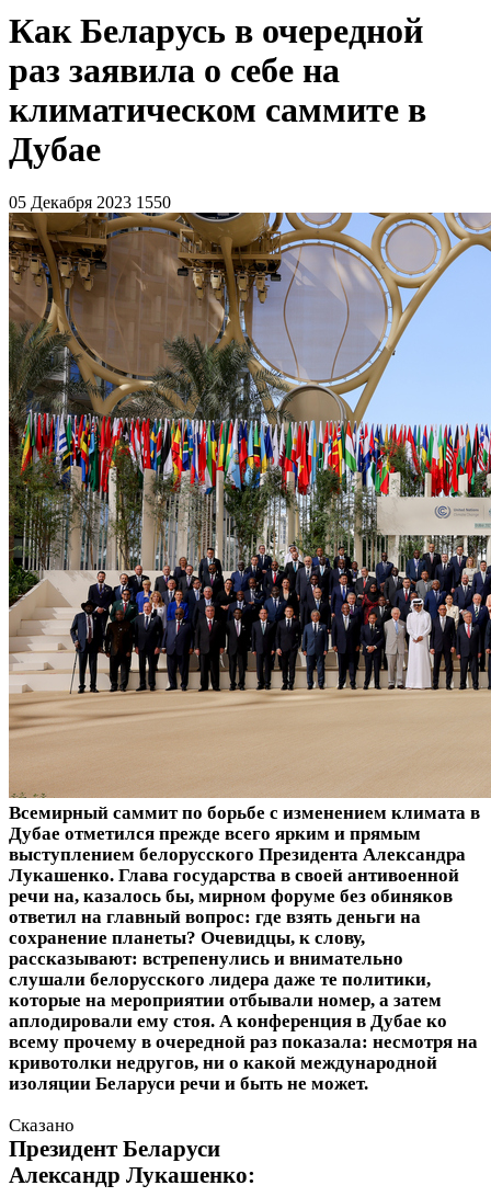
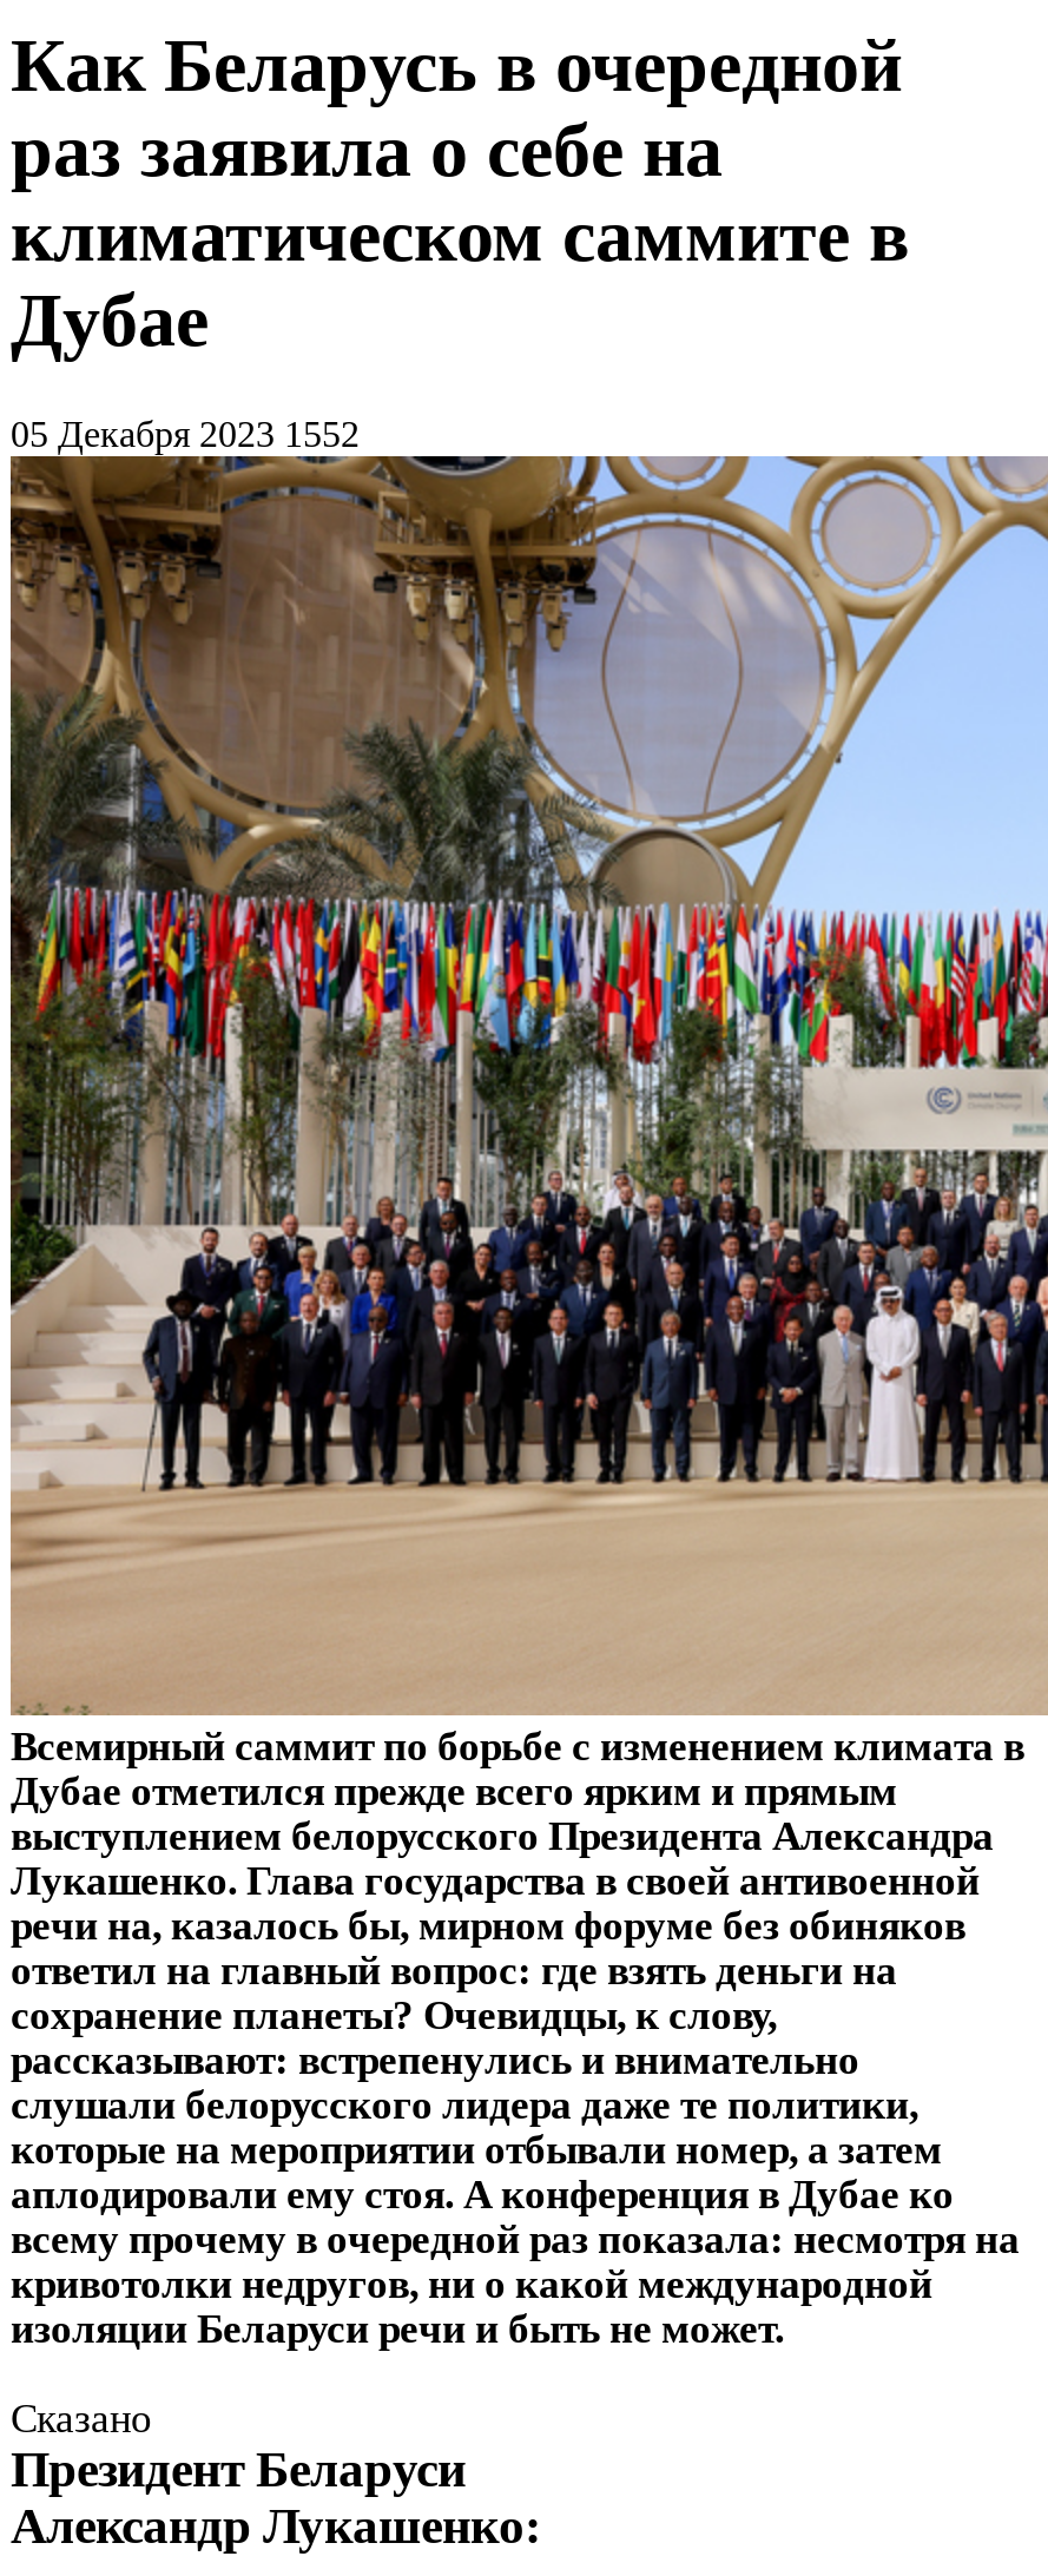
- 05 Декабря 2023 1550
+ 05 Декабря 2023 1552
